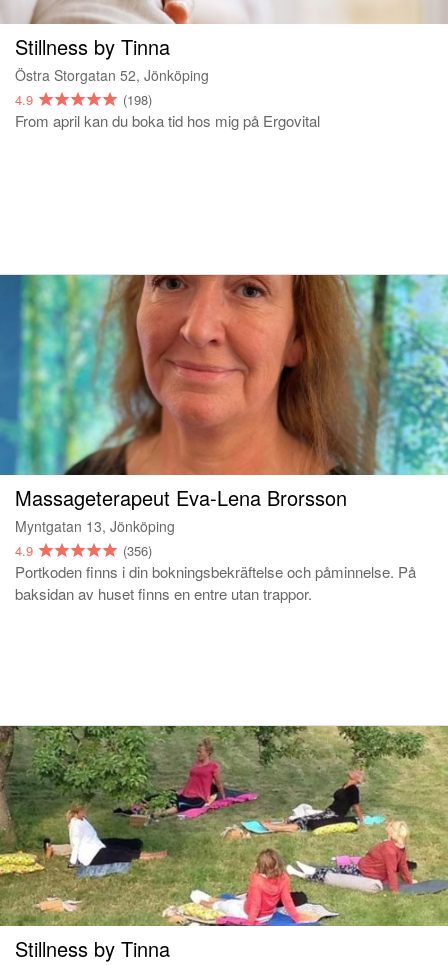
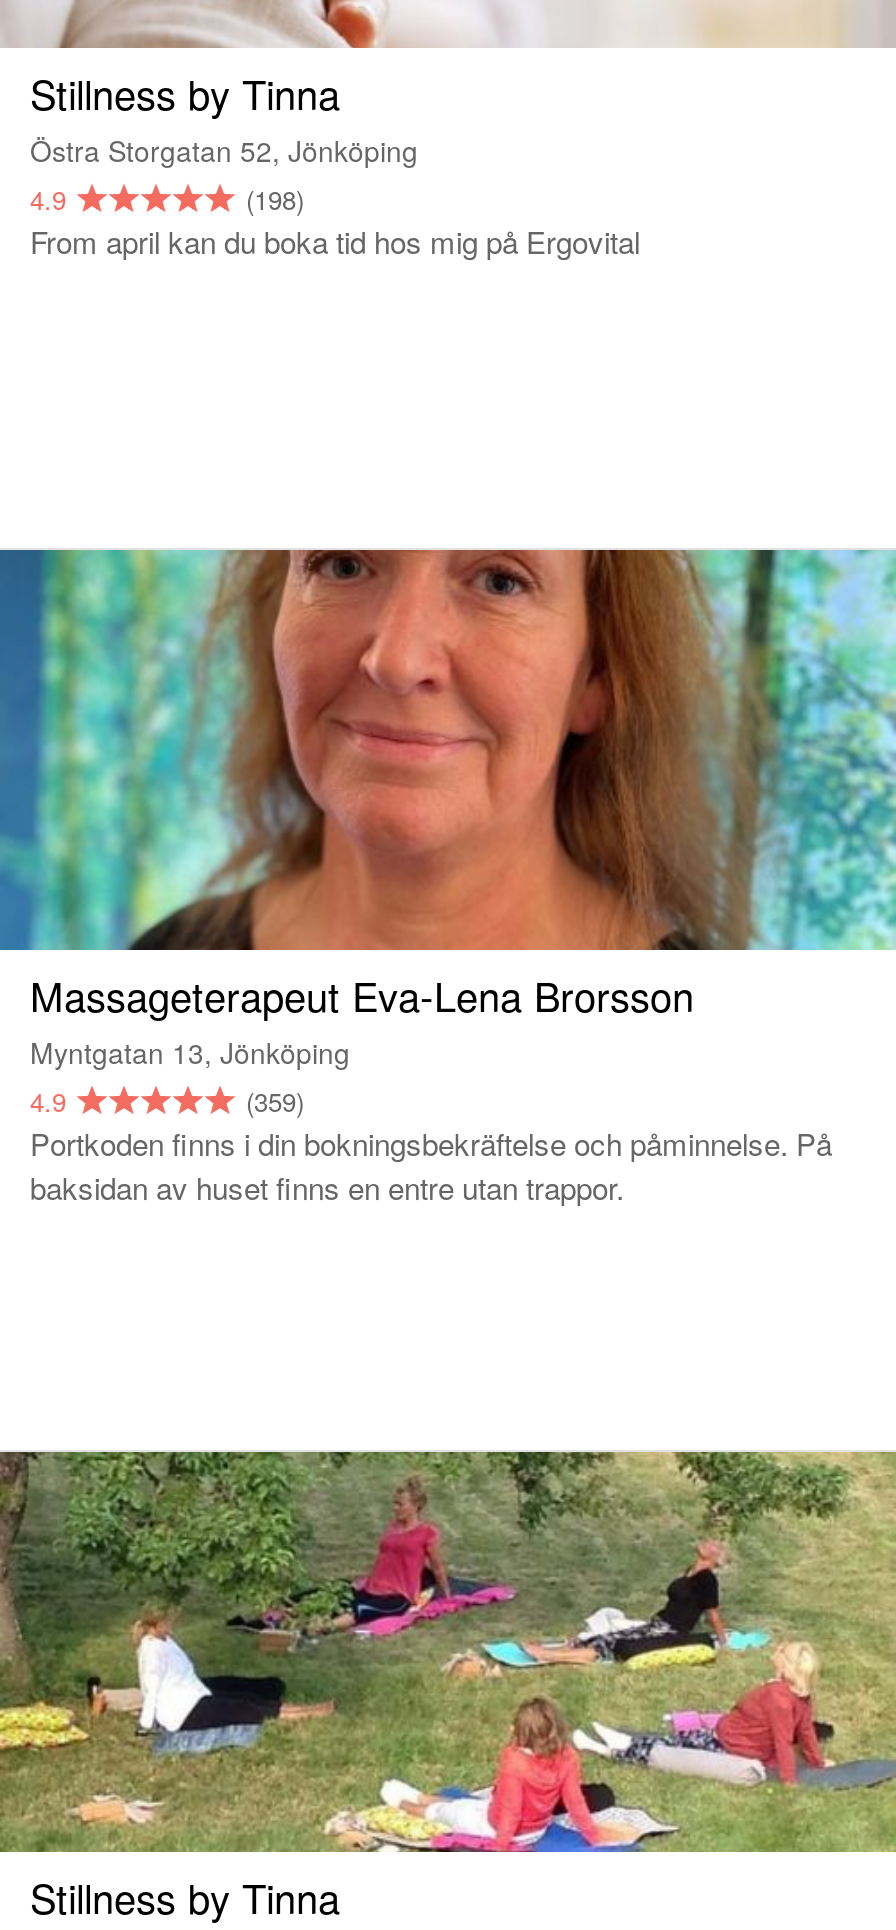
- (356)
+ (359)
